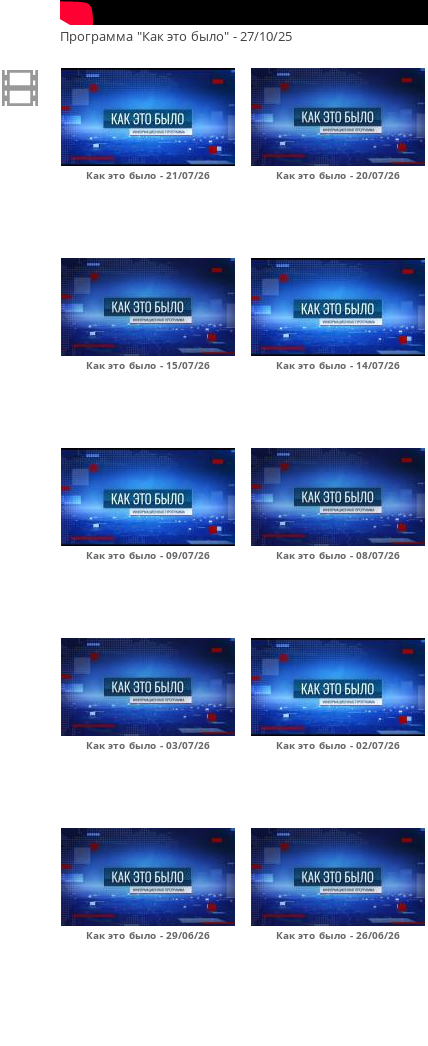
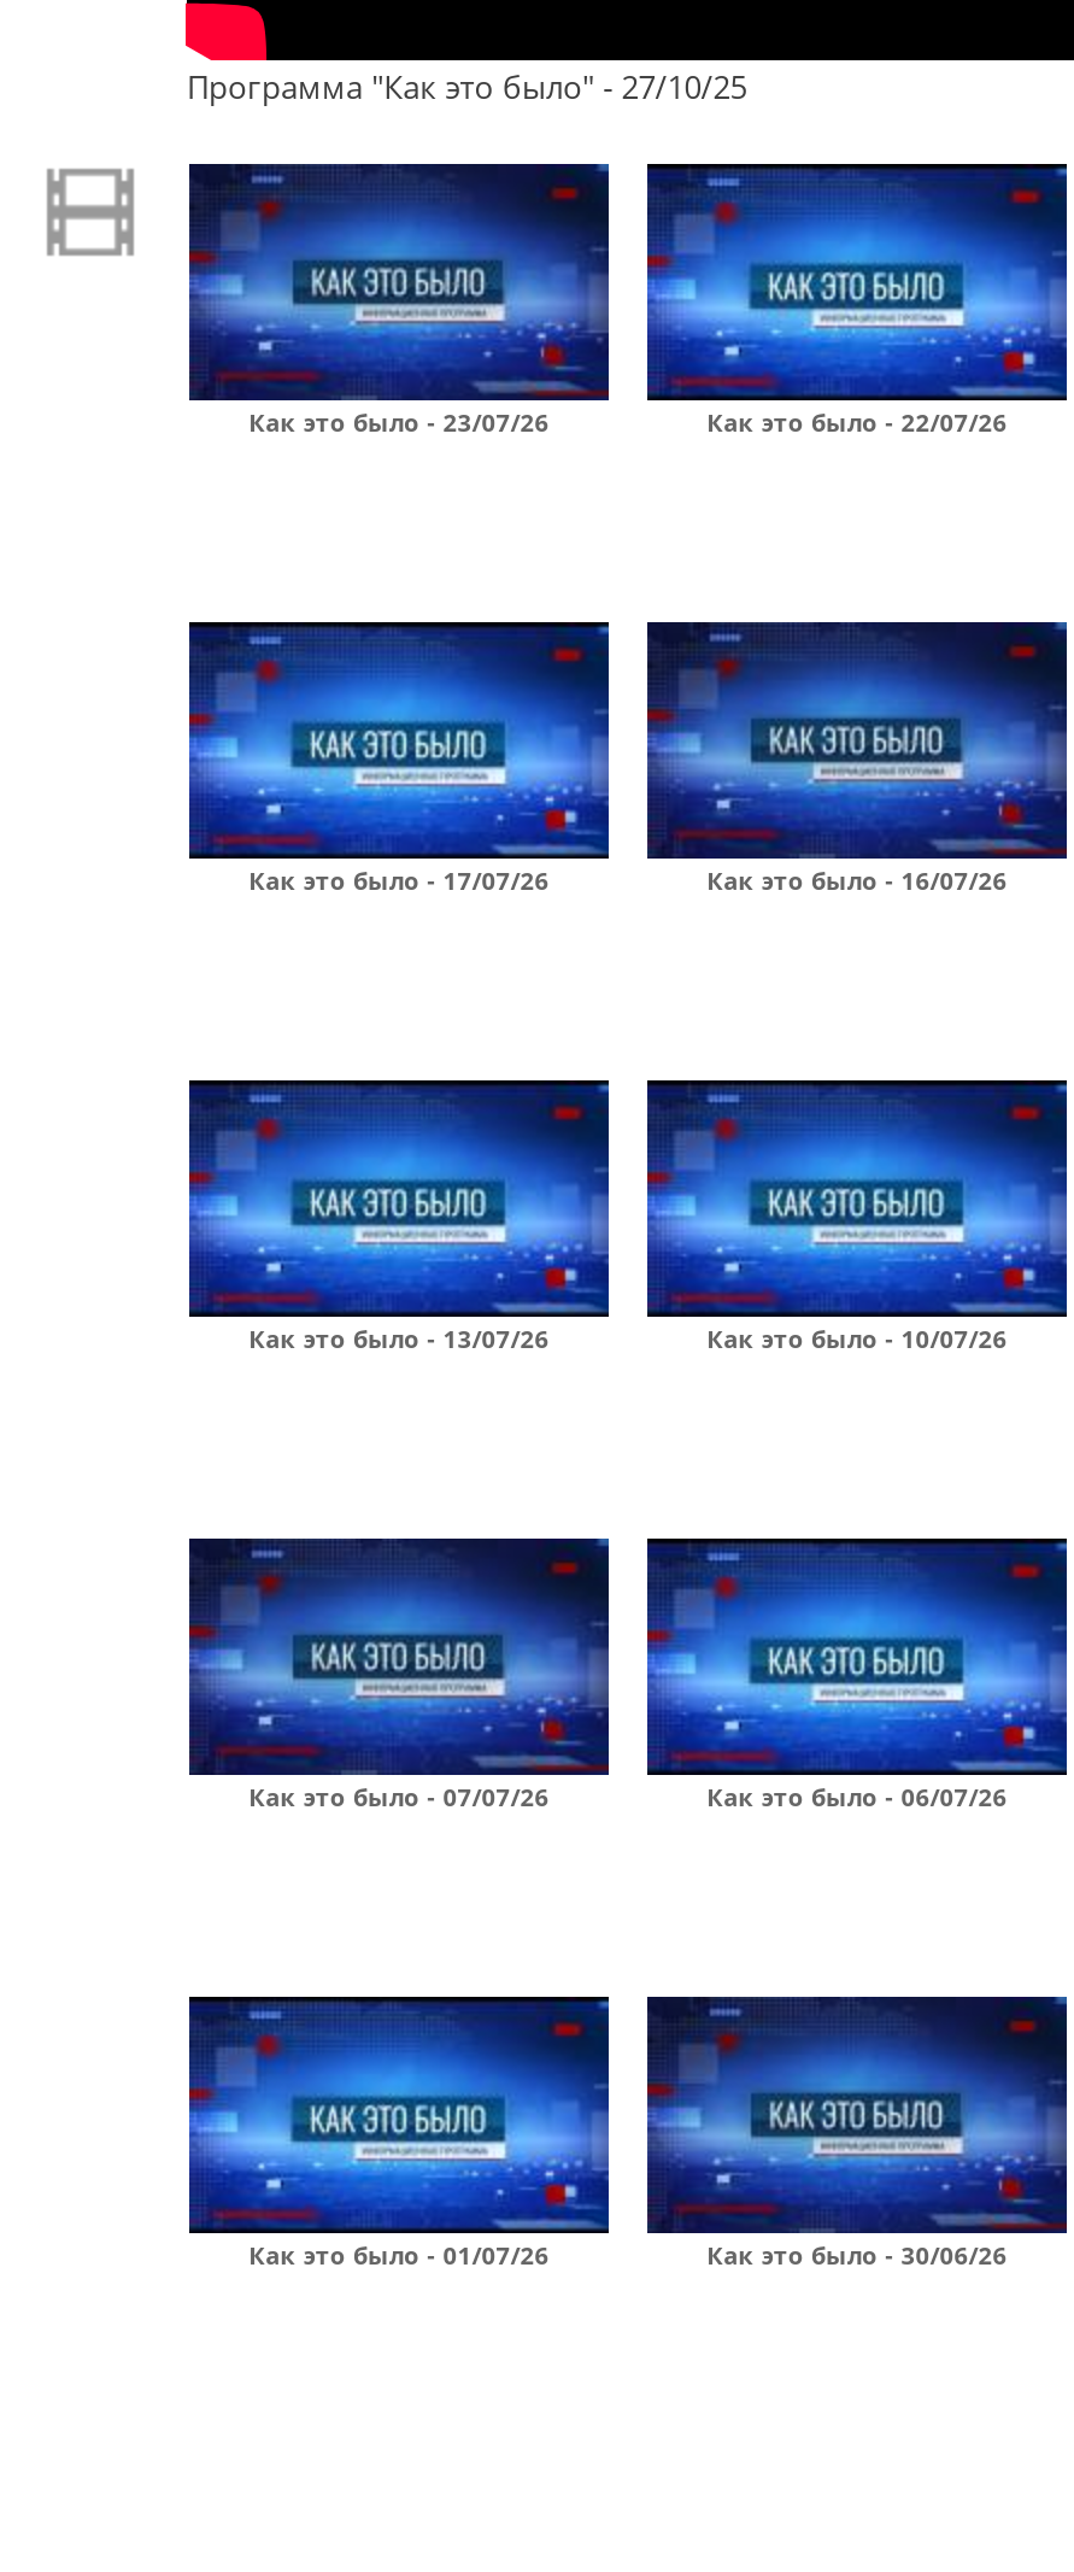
moved down: [image]

- Как это было - 21/07/26
+ Как это было - 23/07/26

- Как это было - 20/07/26
+ Как это было - 22/07/26

moved up: [image]

- Как это было - 15/07/26
+ Как это было - 17/07/26

- Как это было - 14/07/26
+ Как это было - 16/07/26

moved down: [image]

- Как это было - 09/07/26
+ Как это было - 13/07/26

- Как это было - 08/07/26
+ Как это было - 10/07/26

- Как это было - 03/07/26
+ Как это было - 07/07/26

- Как это было - 02/07/26
+ Как это было - 06/07/26

moved up: [image]

- Как это было - 29/06/26
+ Как это было - 01/07/26

- Как это было - 26/06/26
+ Как это было - 30/06/26
